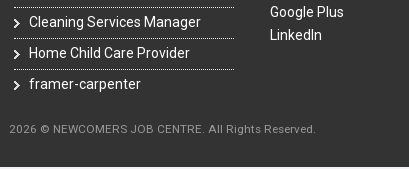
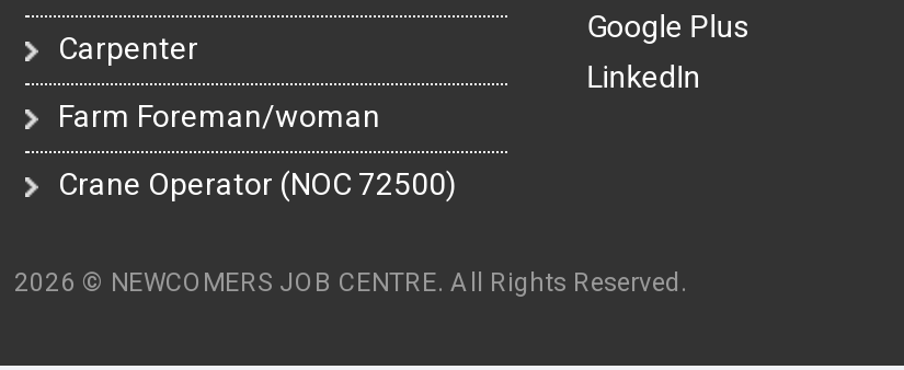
- Cleaning Services Manager
+ Carpenter

- Home Child Care Provider
+ Farm Foreman/woman

- framer-carpenter
+ Crane Operator (NOC 72500)
